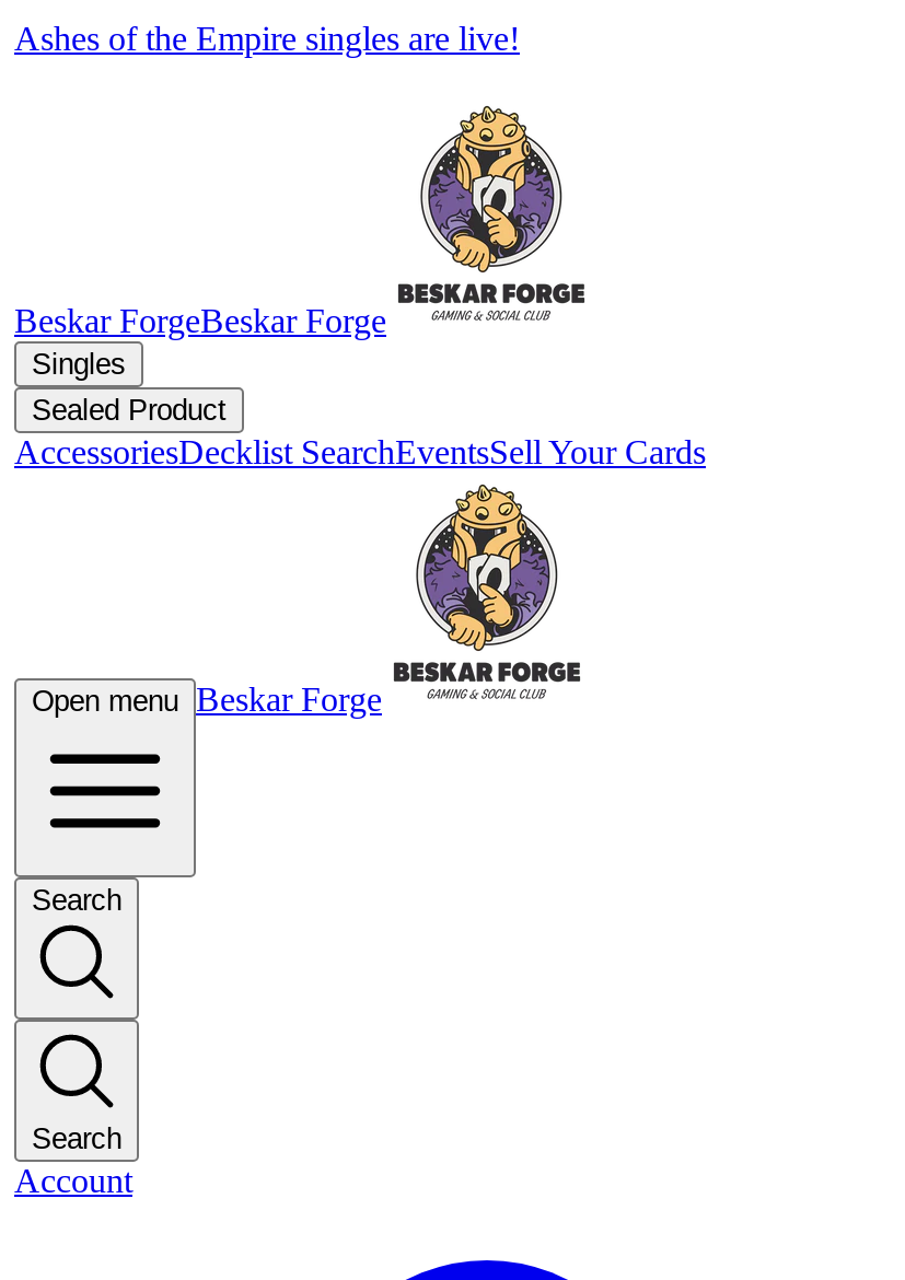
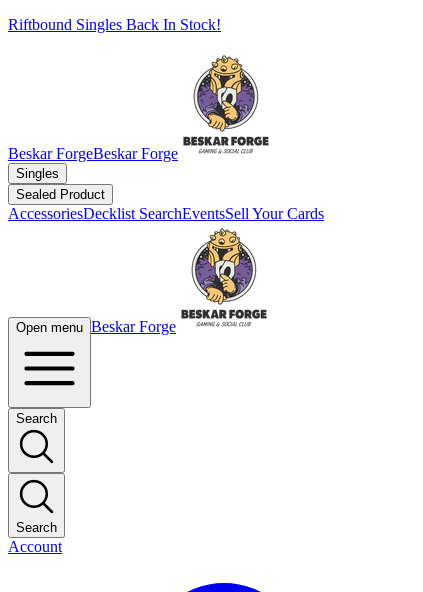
- Ashes of the Empire singles are live!
+ Riftbound Singles Back In Stock!
